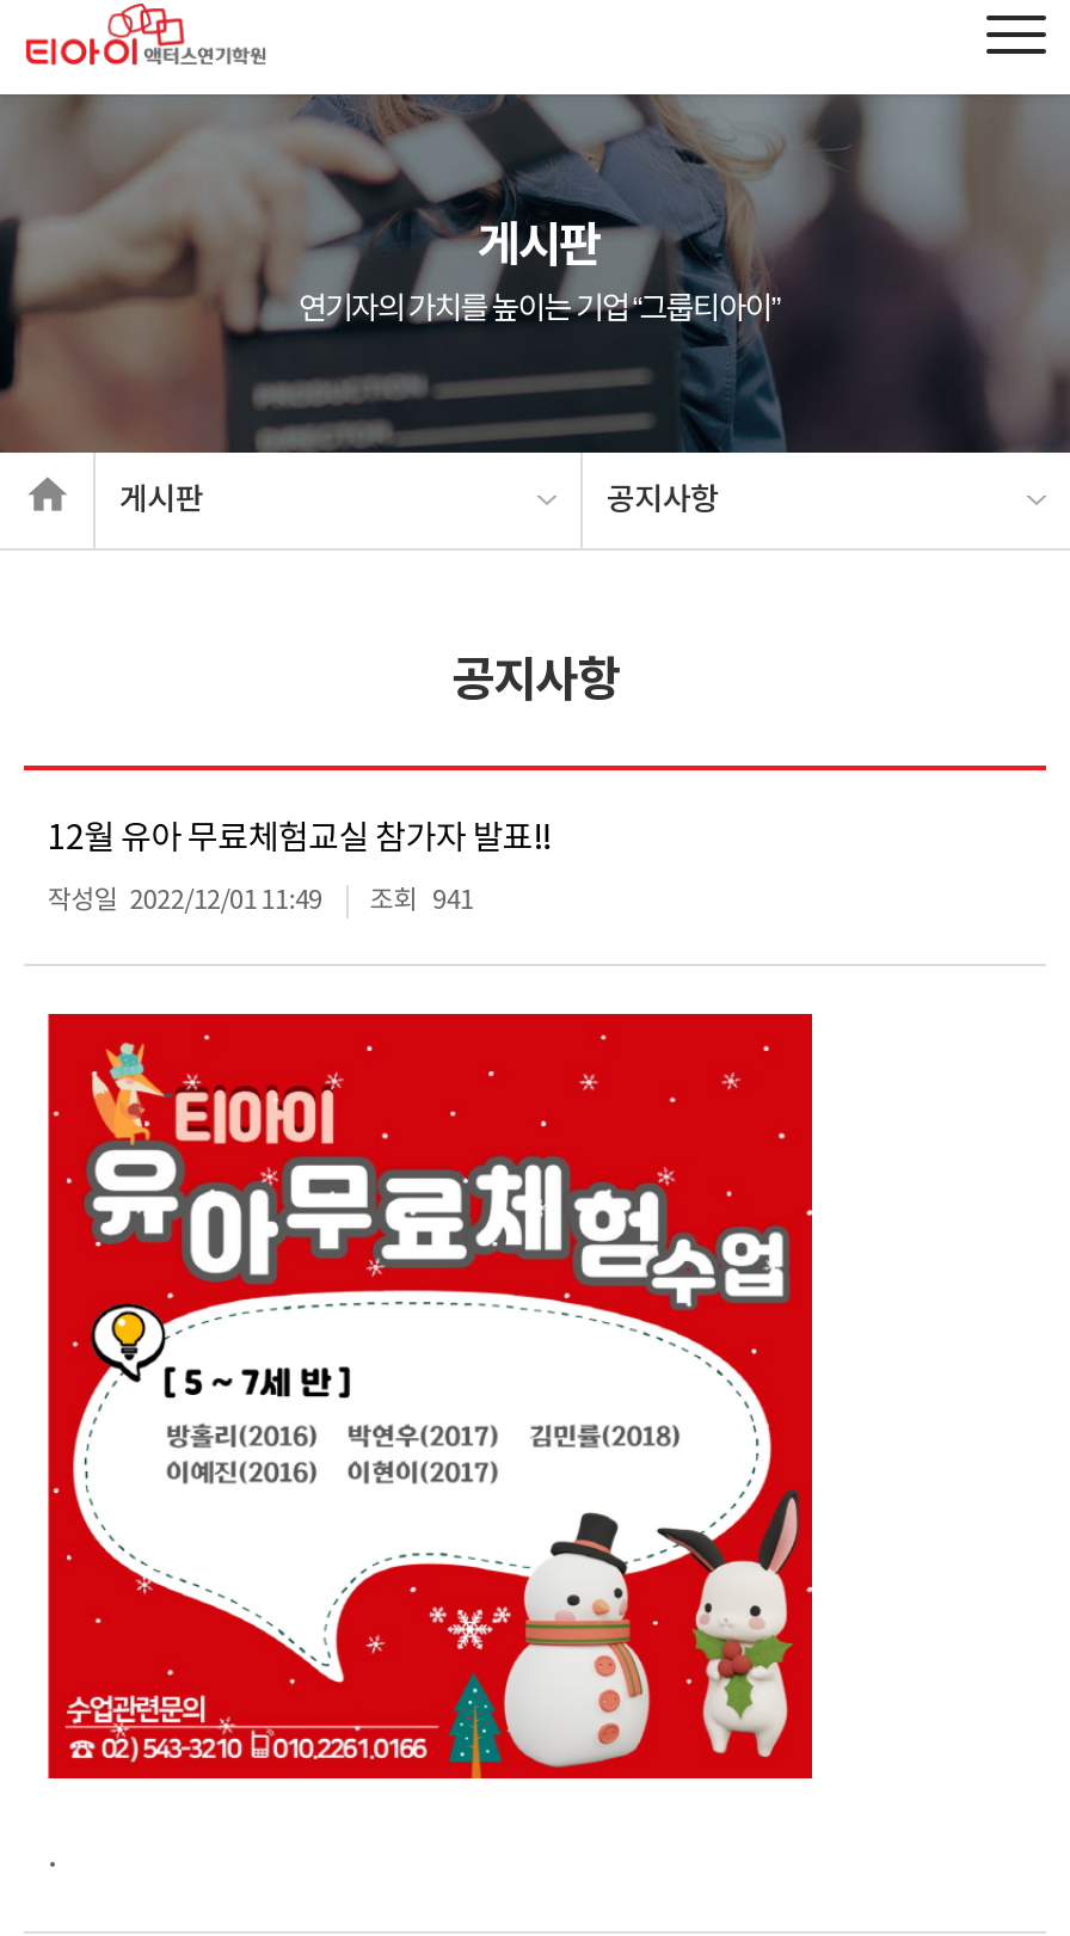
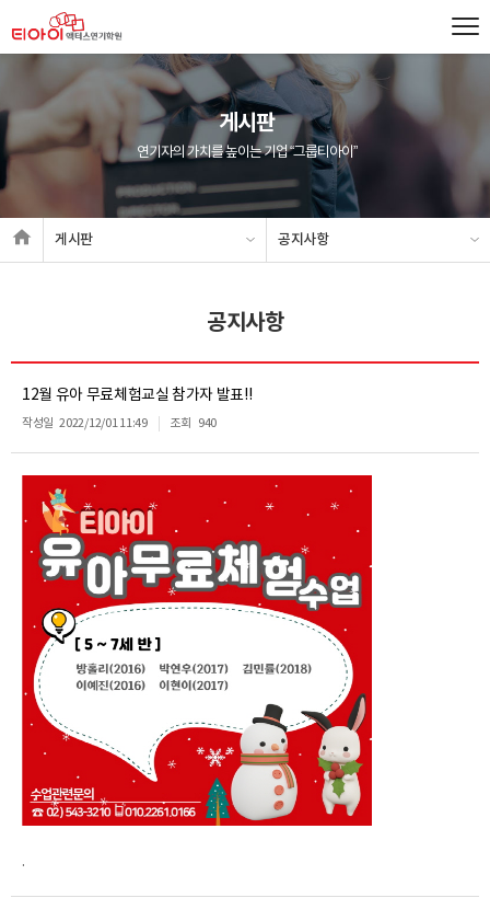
- 작성일 2022/12/01 11:49 조회 941
+ 작성일 2022/12/01 11:49 조회 940
